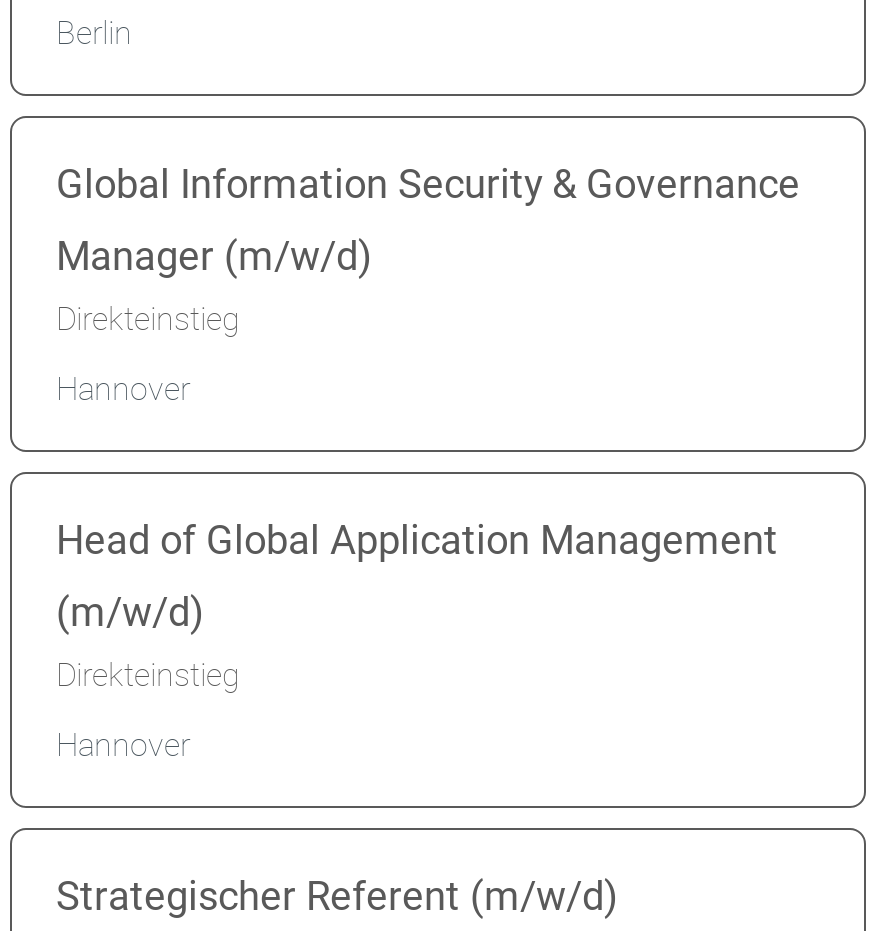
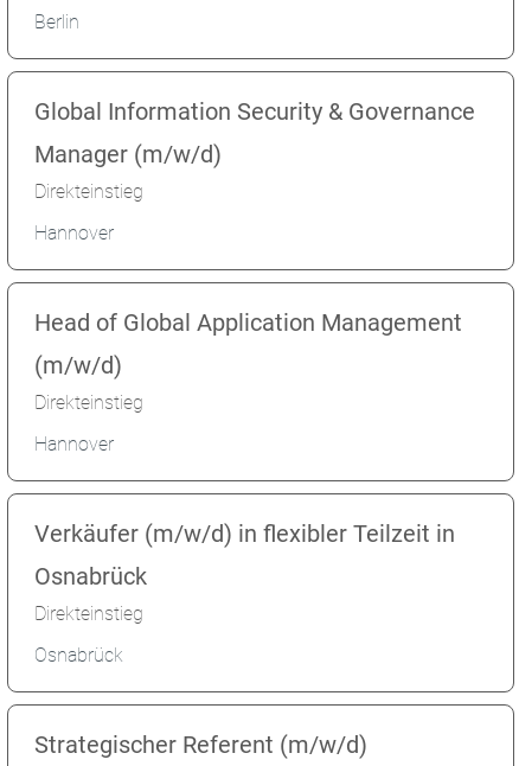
+ Verkäufer (m/w/d) in flexibler Teilzeit in
+ Osnabrück
+ Direkteinstieg
+ Osnabrück
